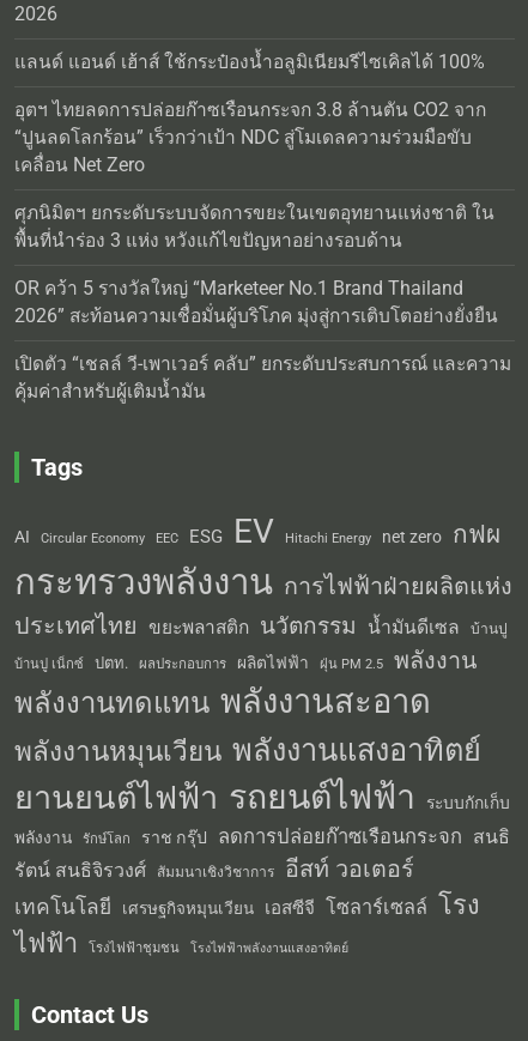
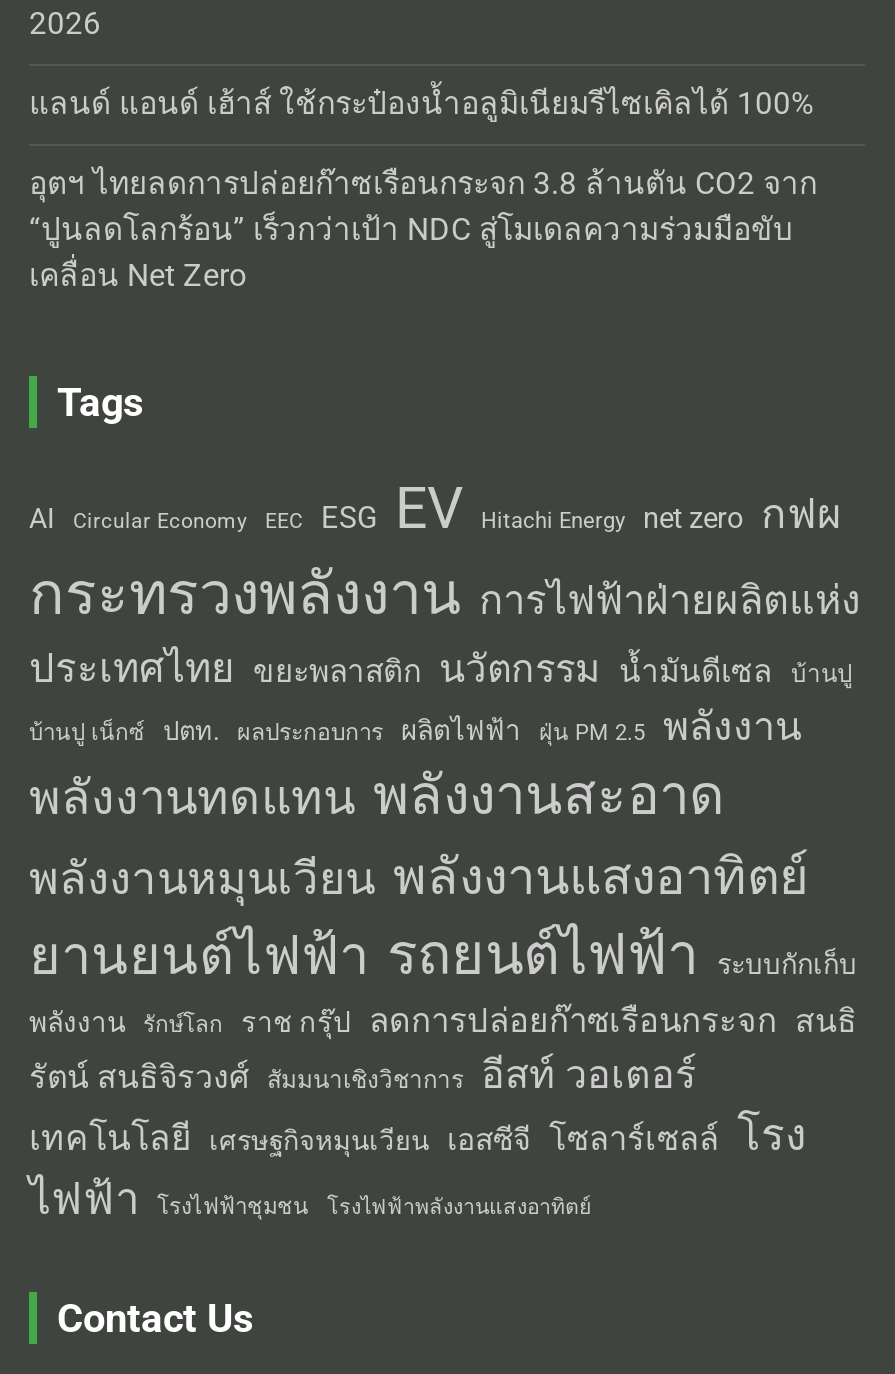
- ศุภนิมิตฯ ยกระดับระบบจัดการขยะในเขตอุทยานแห่งชาติ ใน
- พื้นที่นำร่อง 3 แห่ง หวังแก้ไขปัญหาอย่างรอบด้าน
- OR คว้า 5 รางวัลใหญ่ “Marketeer No.1 Brand Thailand
- 2026” สะท้อนความเชื่อมั่นผู้บริโภค มุ่งสู่การเติบโตอย่างยั่งยืน
- เปิดตัว “เชลล์ วี-เพาเวอร์ คลับ” ยกระดับประสบการณ์ และความ
- คุ้มค่าสำหรับผู้เติมน้ำมัน
